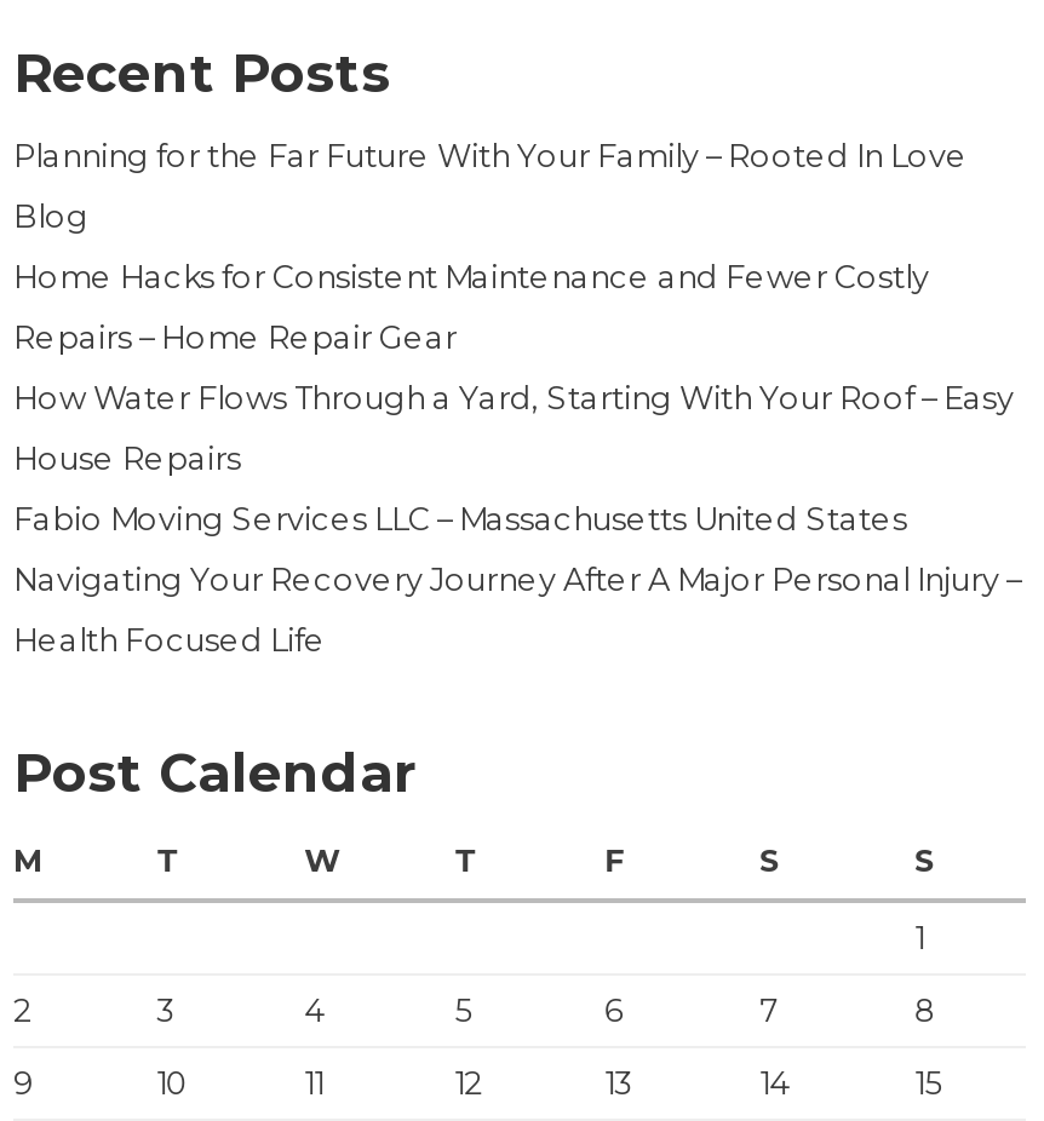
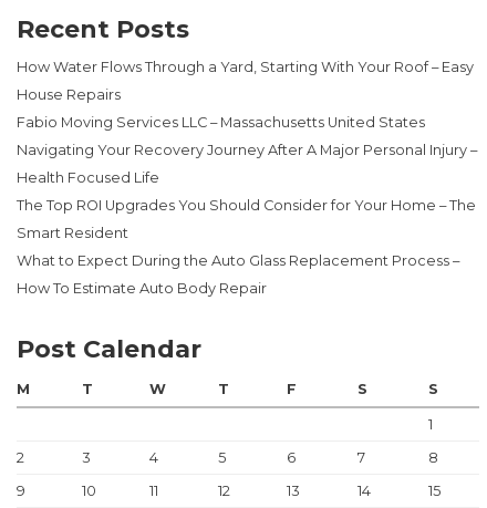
- Planning for the Far Future With Your Family – Rooted In Love
- Blog
- Home Hacks for Consistent Maintenance and Fewer Costly
- Repairs – Home Repair Gear

moved up: How Water Flows Through a Yard, Starting With Your Roof – Easy | House Repairs | Fabio Moving Services LLC – Massachusetts United States | Navigating Your Recovery Journey After A Major Personal Injury – | Health Focused Life

+ The Top ROI Upgrades You Should Consider for Your Home – The
+ Smart Resident
+ What to Expect During the Auto Glass Replacement Process –
+ How To Estimate Auto Body Repair
